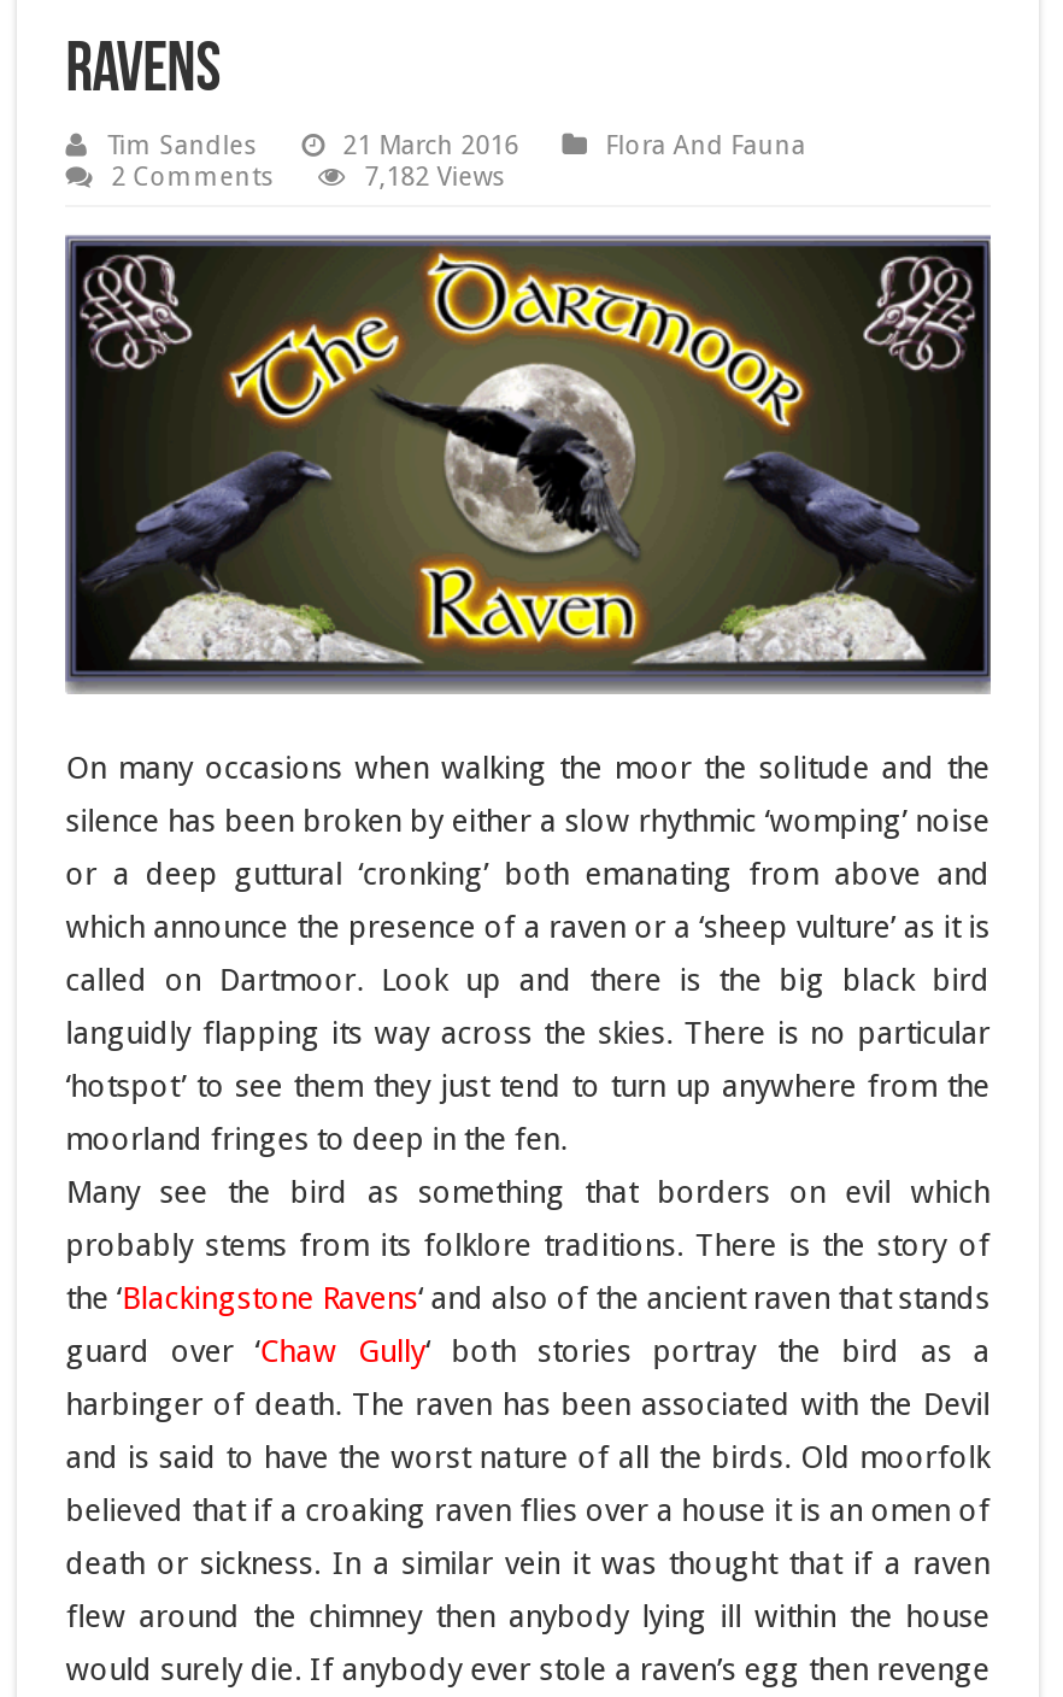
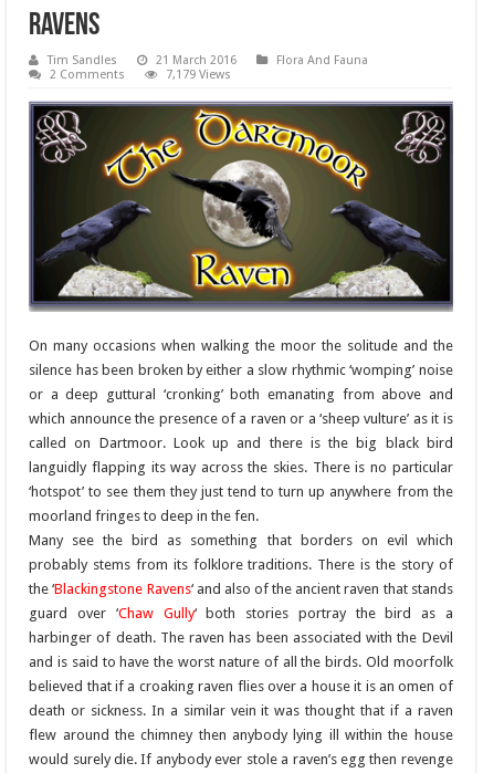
- 7,182 Views
+ 7,179 Views
